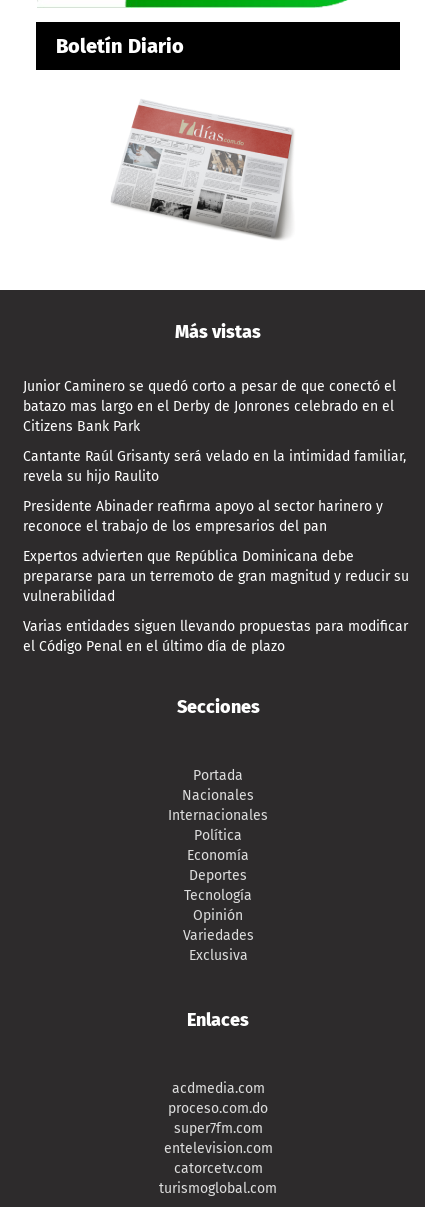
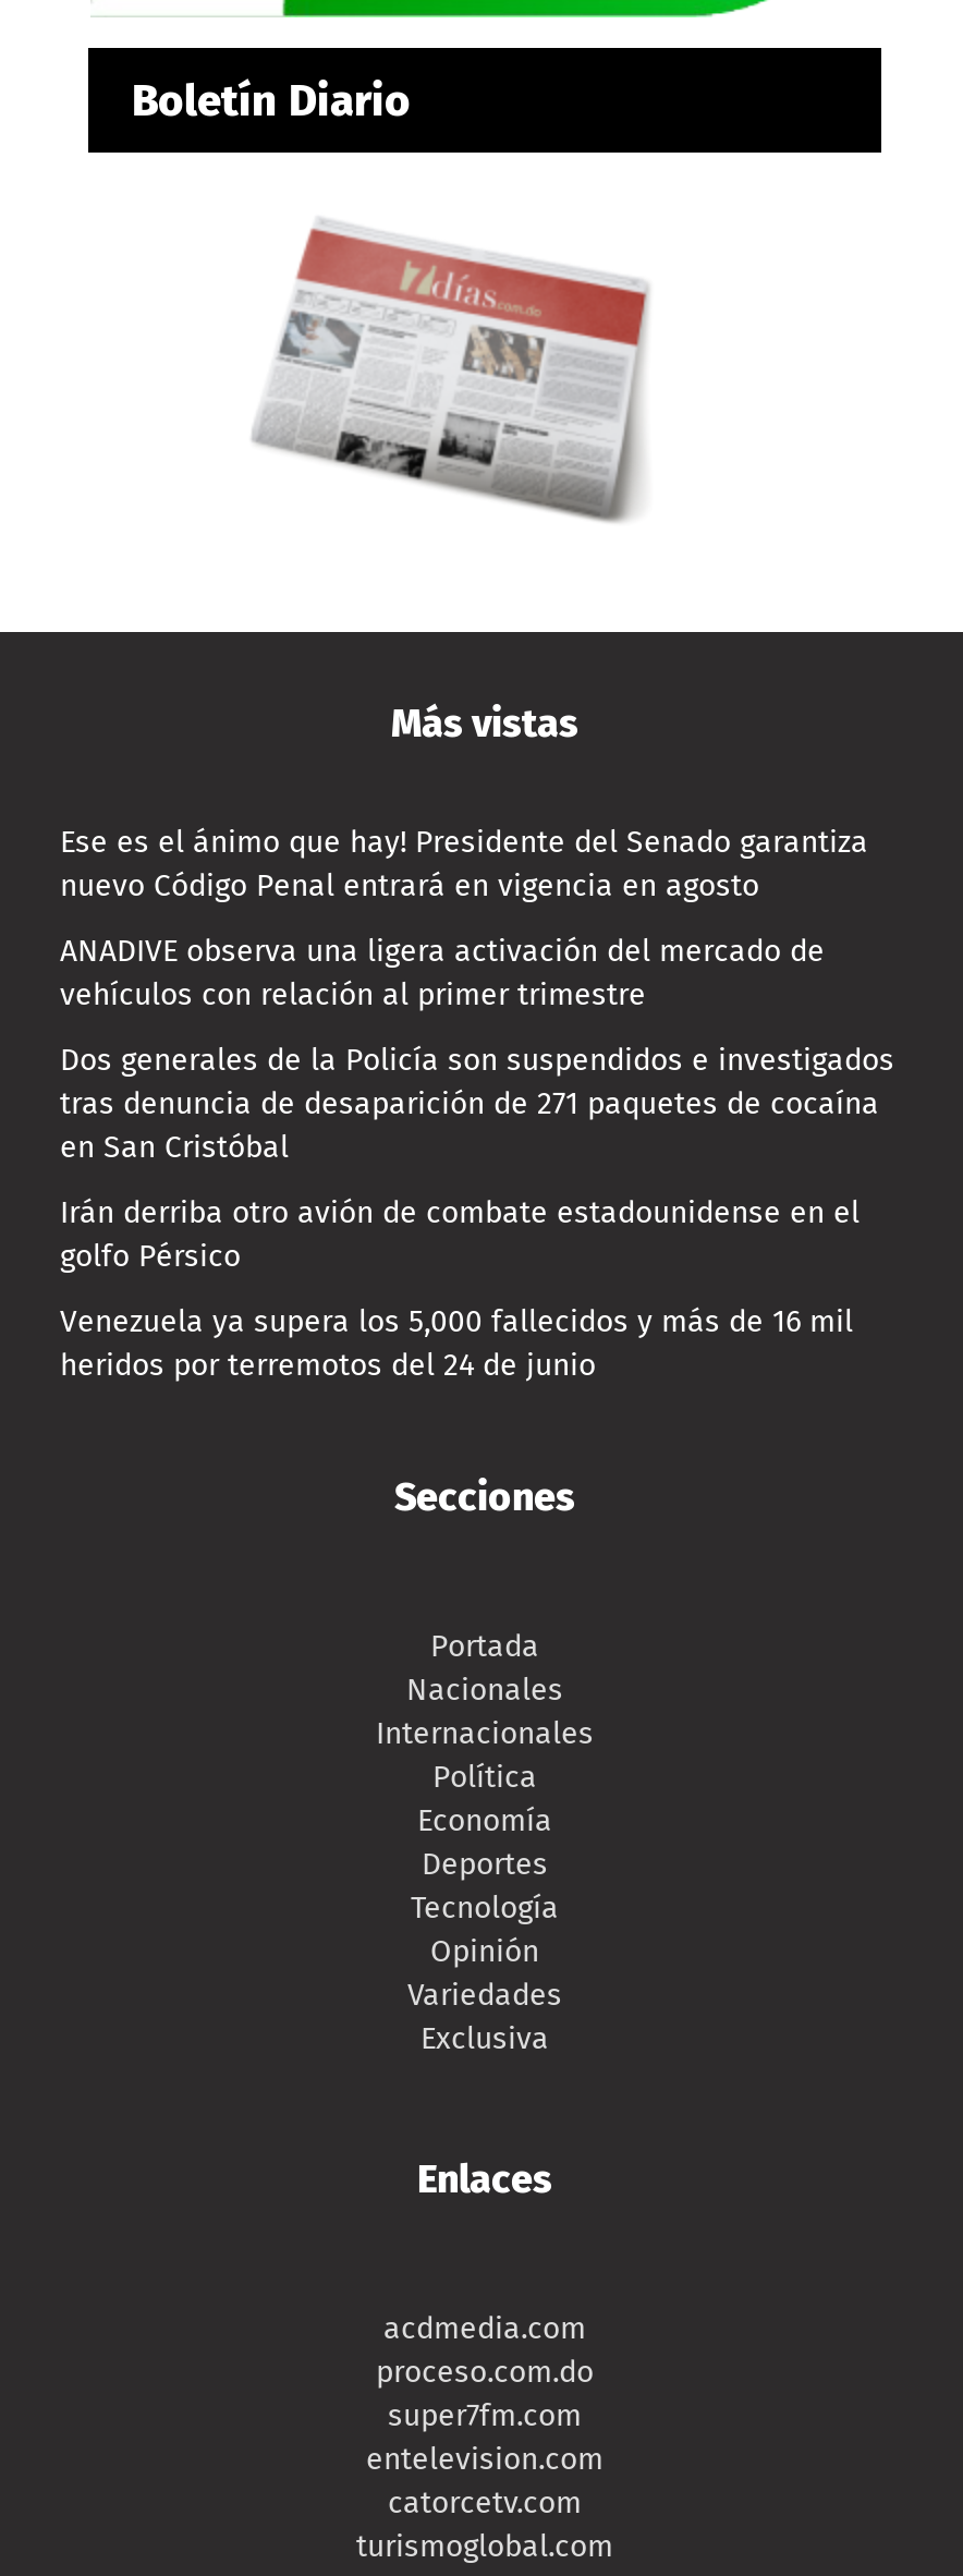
- Junior Caminero se quedó corto a pesar de que conectó el
- batazo mas largo en el Derby de Jonrones celebrado en el
- Citizens Bank Park
+ Ese es el ánimo que hay! Presidente del Senado garantiza
+ nuevo Código Penal entrará en vigencia en agosto

- Cantante Raúl Grisanty será velado en la intimidad familiar,
- revela su hijo Raulito
+ ANADIVE observa una ligera activación del mercado de
+ vehículos con relación al primer trimestre

- Presidente Abinader reafirma apoyo al sector harinero y
- reconoce el trabajo de los empresarios del pan
+ Dos generales de la Policía son suspendidos e investigados
+ tras denuncia de desaparición de 271 paquetes de cocaína
+ en San Cristóbal

- Expertos advierten que República Dominicana debe
- prepararse para un terremoto de gran magnitud y reducir su
- vulnerabilidad
+ Irán derriba otro avión de combate estadounidense en el
+ golfo Pérsico

- Varias entidades siguen llevando propuestas para modificar
- el Código Penal en el último día de plazo
+ Venezuela ya supera los 5,000 fallecidos y más de 16 mil
+ heridos por terremotos del 24 de junio
